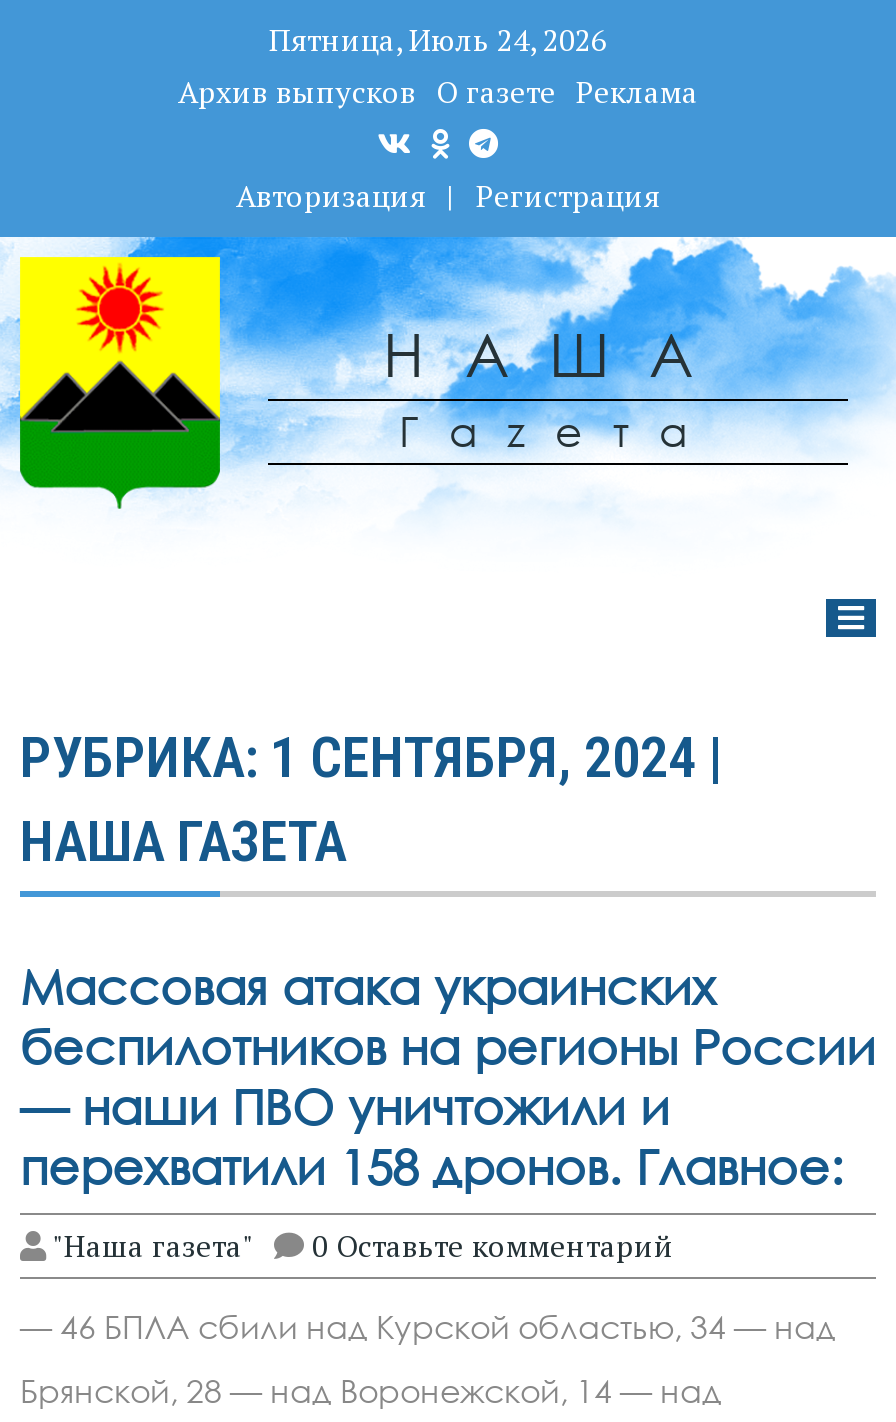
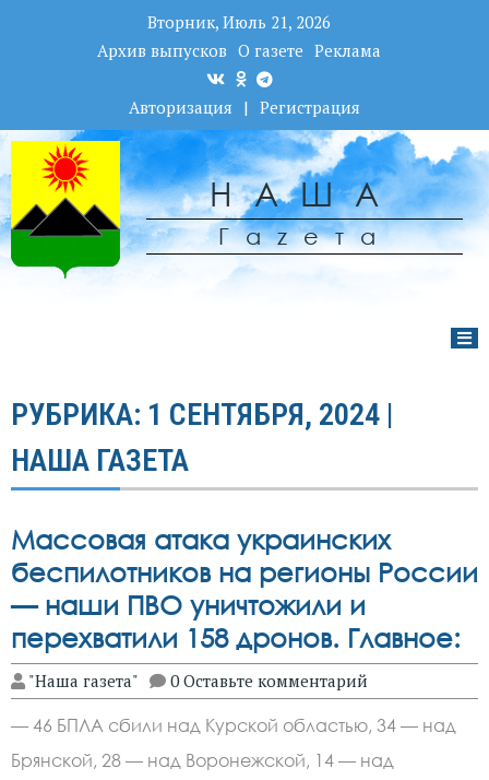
- Пятница, Июль 24, 2026
+ Вторник, Июль 21, 2026
